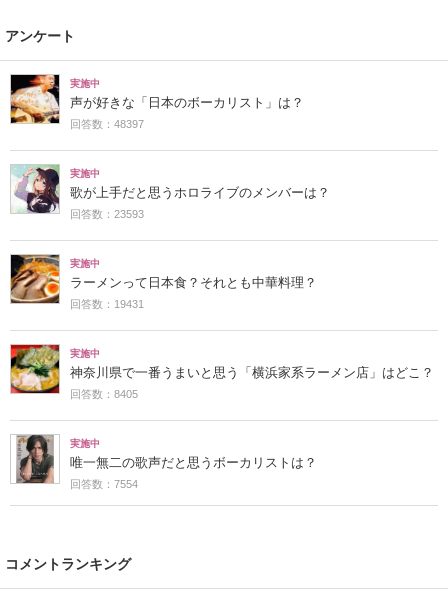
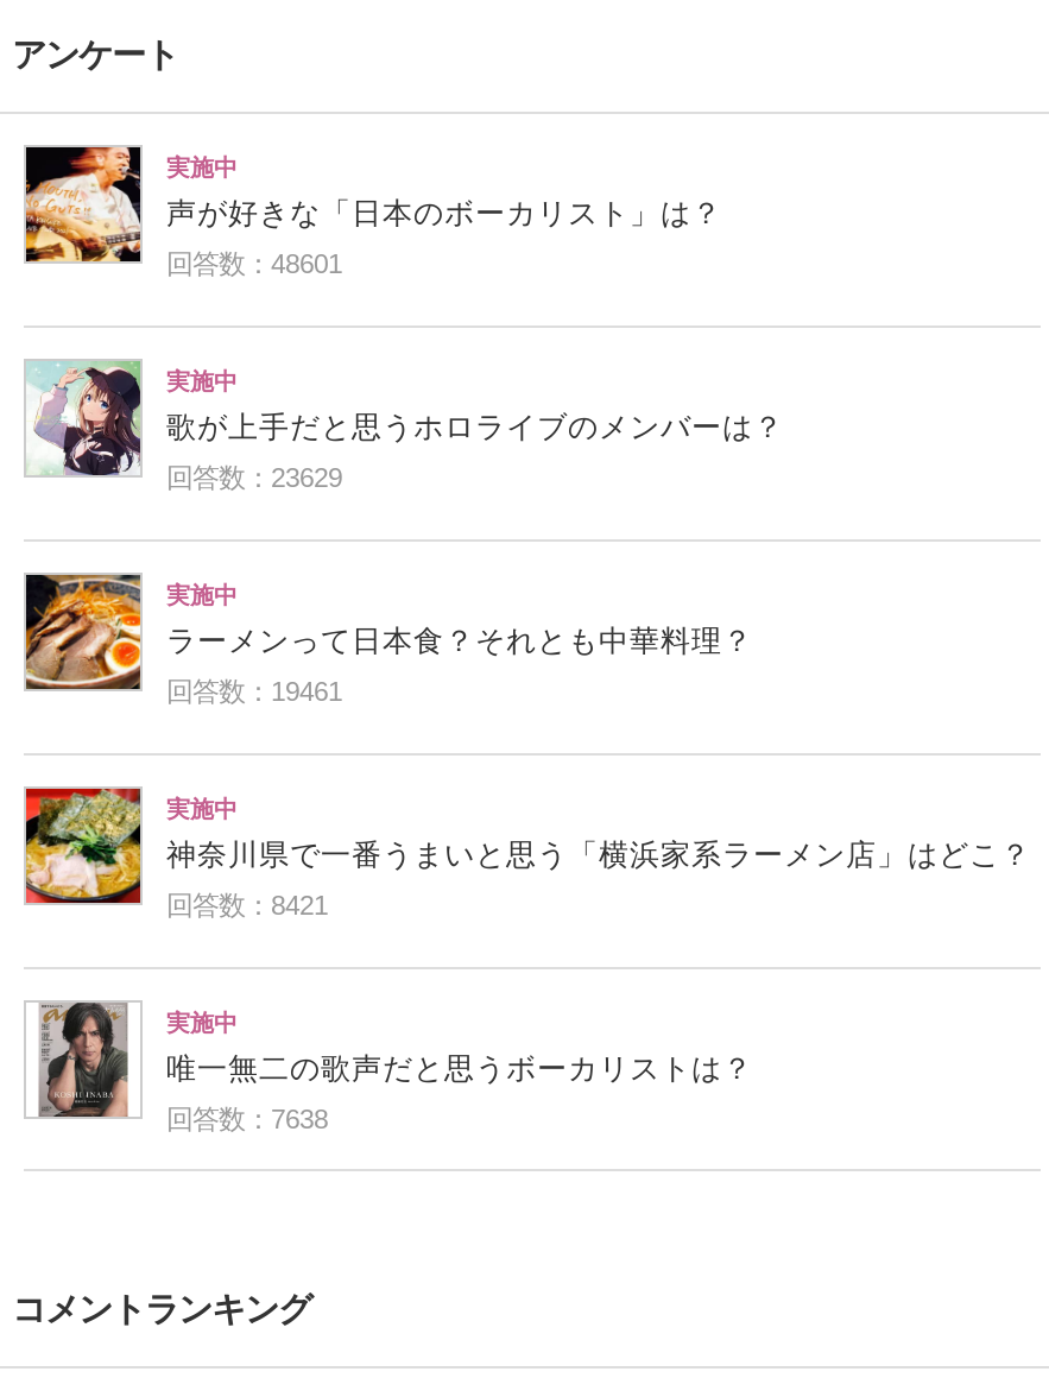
- 回答数：48397
+ 回答数：48601

- 回答数：23593
+ 回答数：23629

- 回答数：19431
+ 回答数：19461

- 回答数：8405
+ 回答数：8421

- 回答数：7554
+ 回答数：7638
